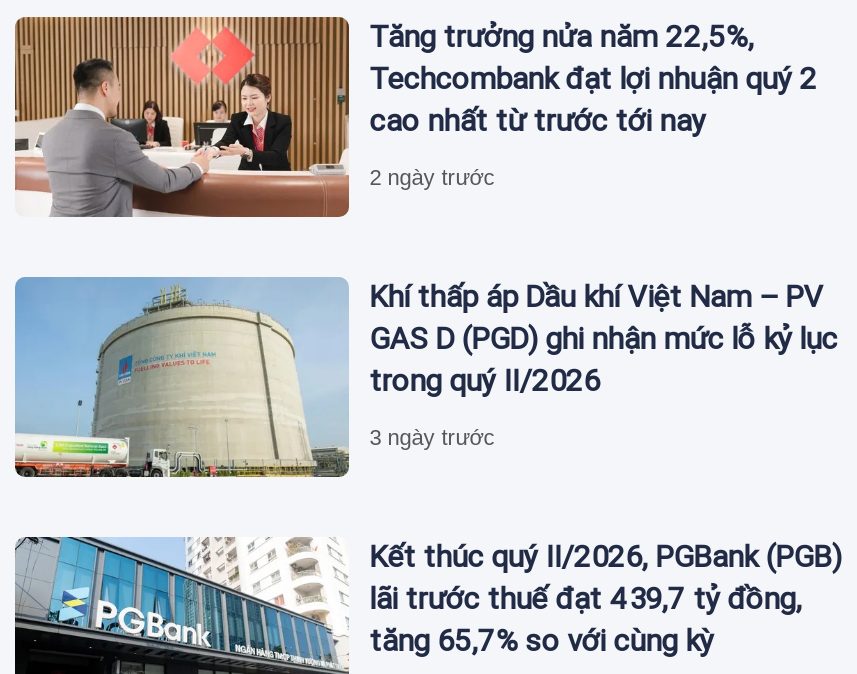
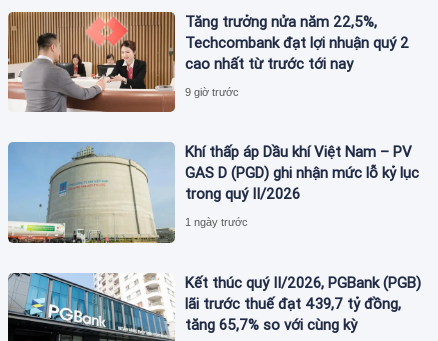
- 2 ngày trước
+ 9 giờ trước

- 3 ngày trước
+ 1 ngày trước
